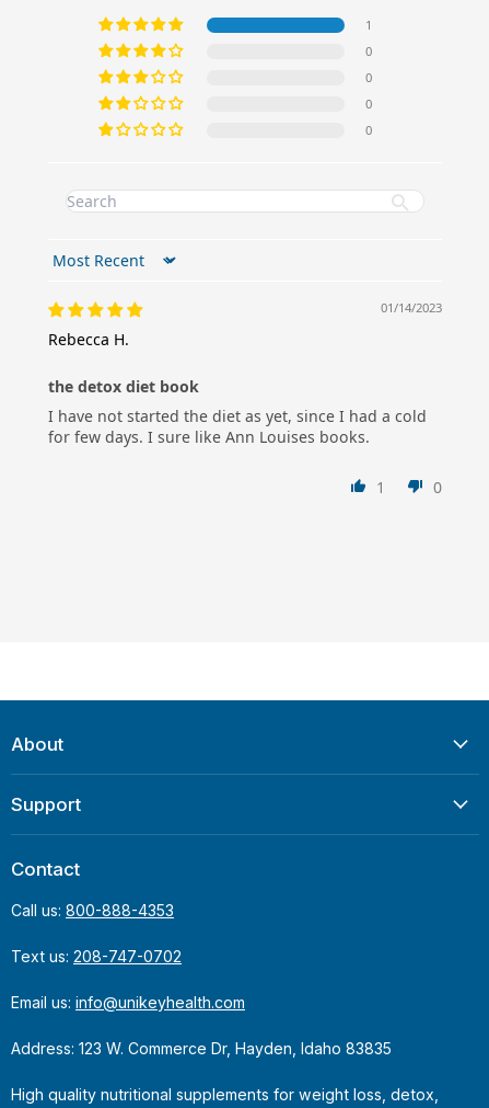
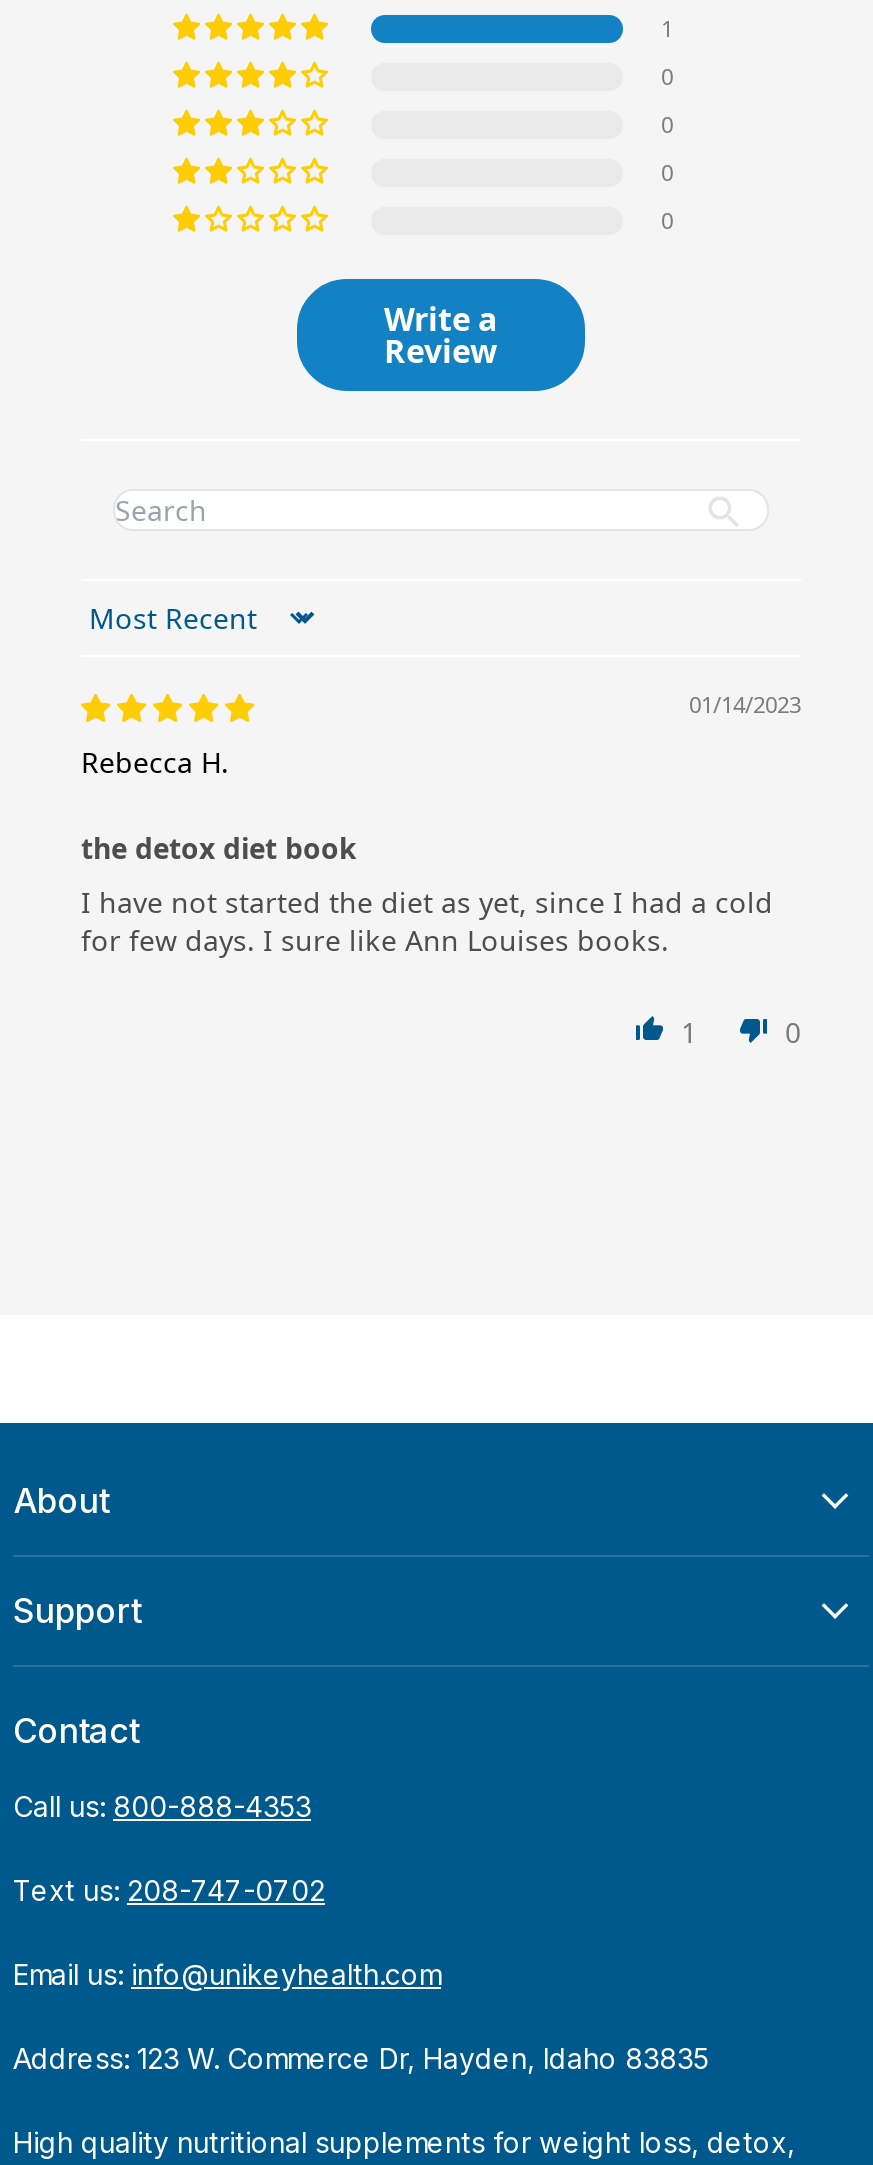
+ Write a
+ Review
